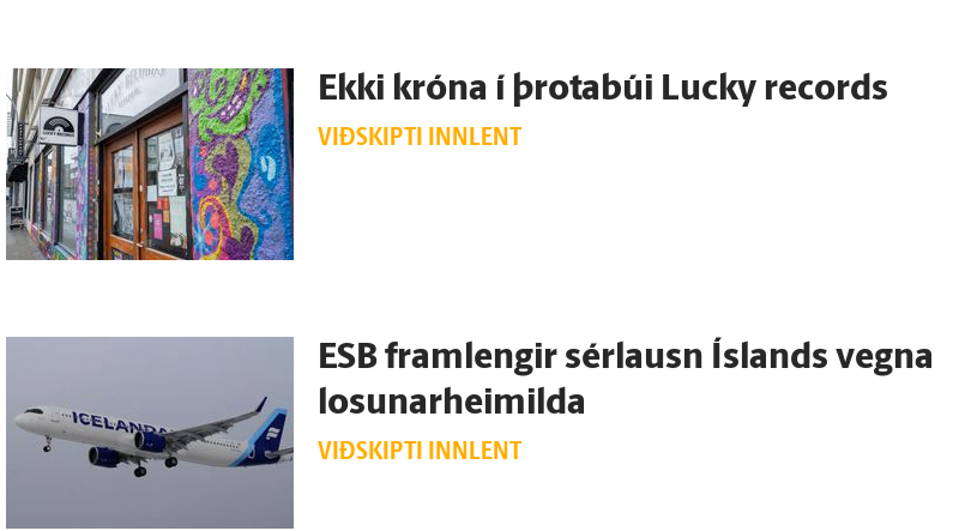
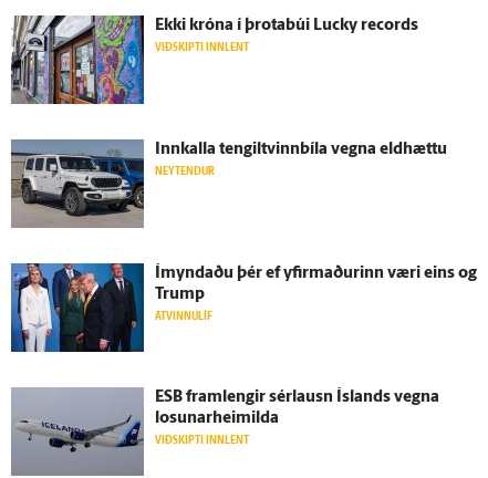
+ [image]
+ Ímyndaðu þér ef yfirmaðurinn væri eins og
+ Trump
+ ATVINNULÍF

+ [image]
+ Innkalla tengiltvinnbíla vegna eldhættu
+ NEYTENDUR
